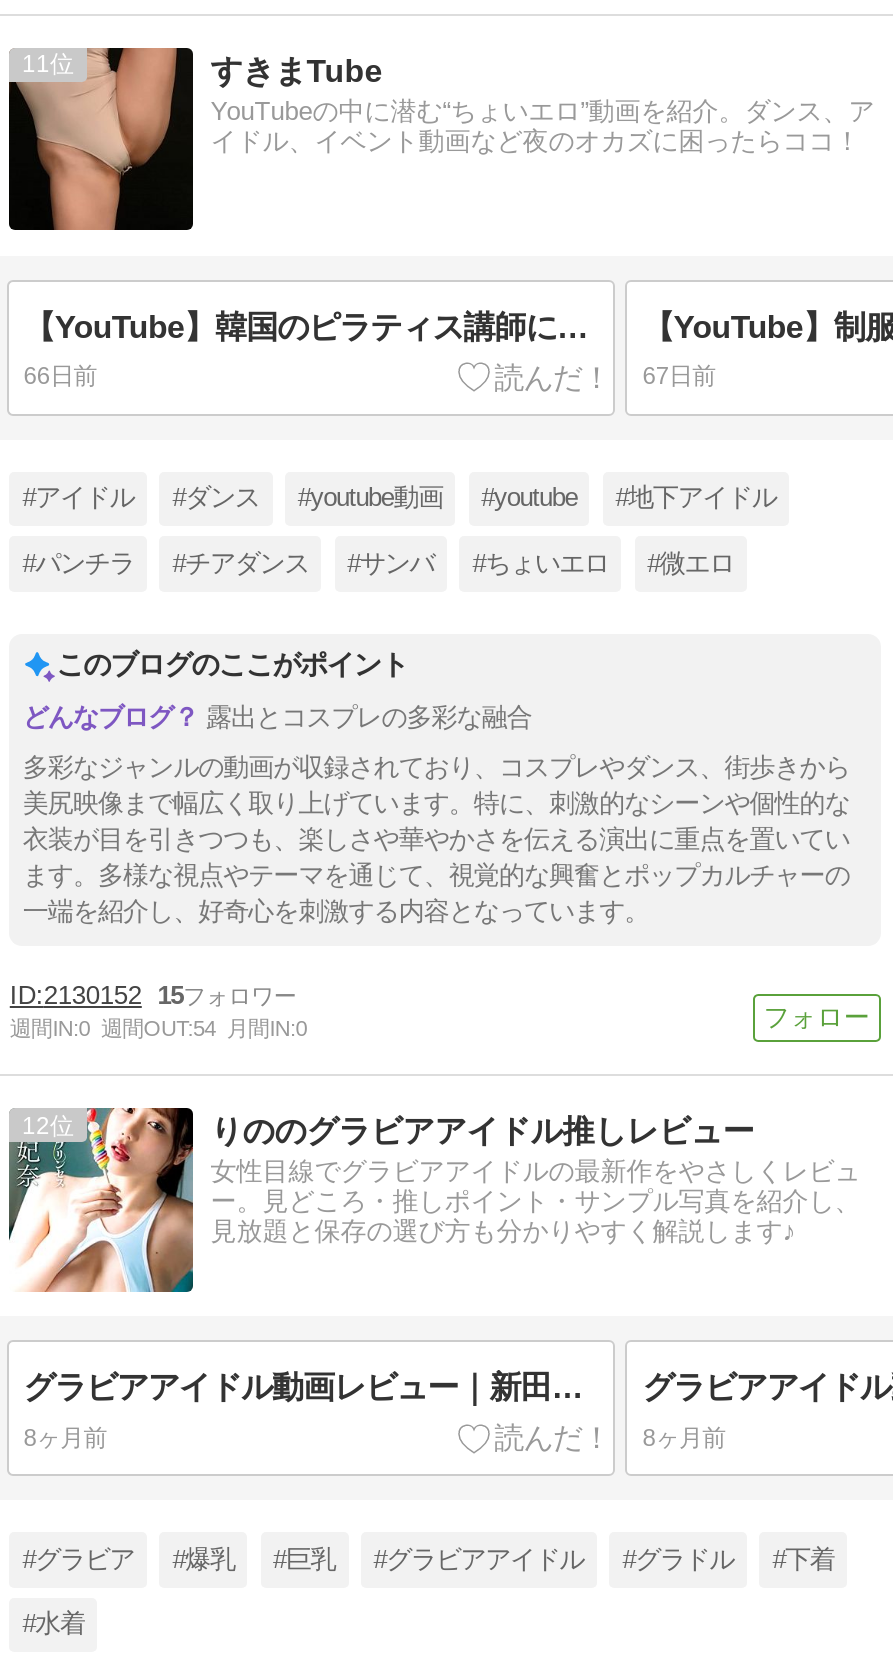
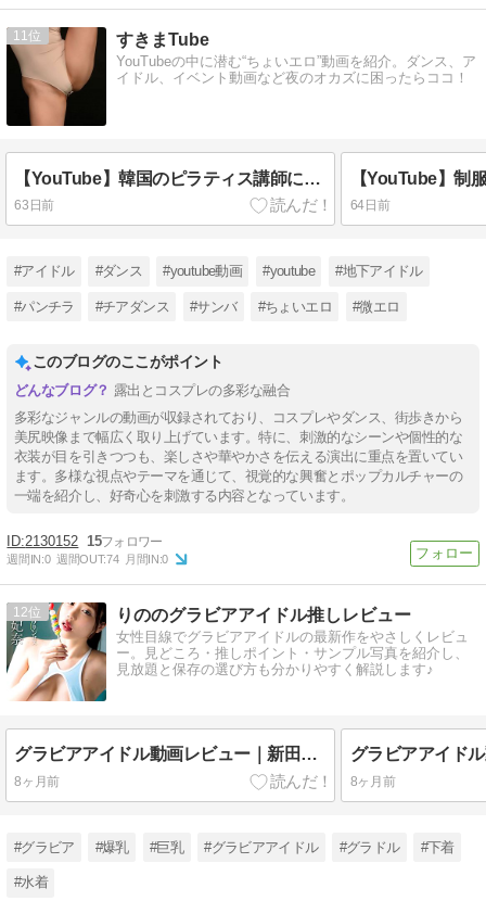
- 66日前
+ 63日前

- 67日前
+ 64日前

- 週間IN:0 週間OUT:54 月間IN:0
+ 週間IN:0 週間OUT:74 月間IN:0
